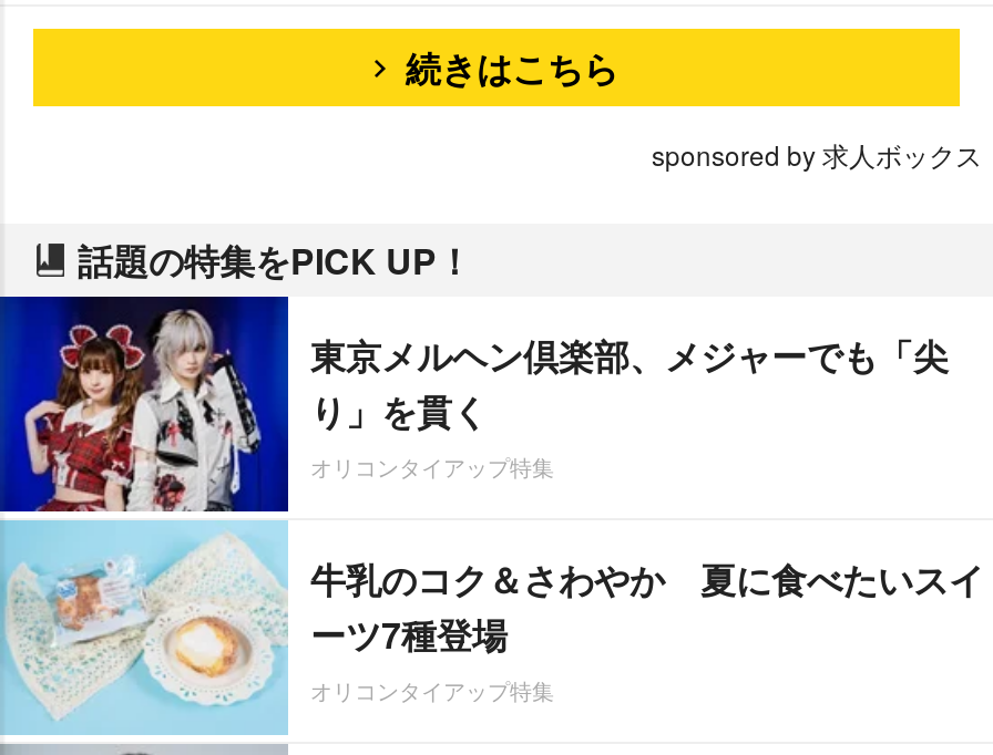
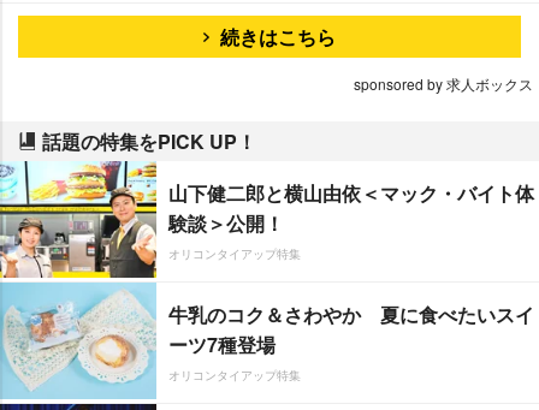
- [image]
- 東京メルヘン倶楽部、メジャーでも「尖
- り」を貫く
+ [image]
+ 山下健二郎と横山由依＜マック・バイト体
+ 験談＞公開！
